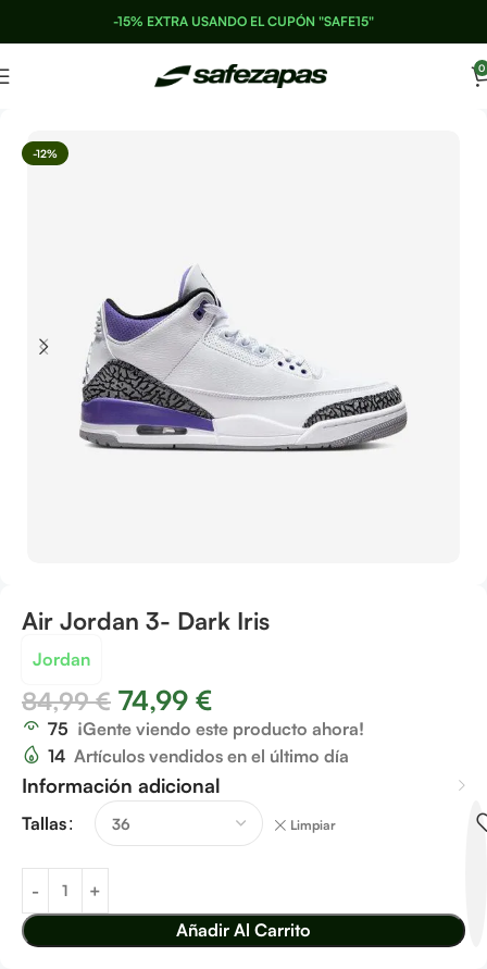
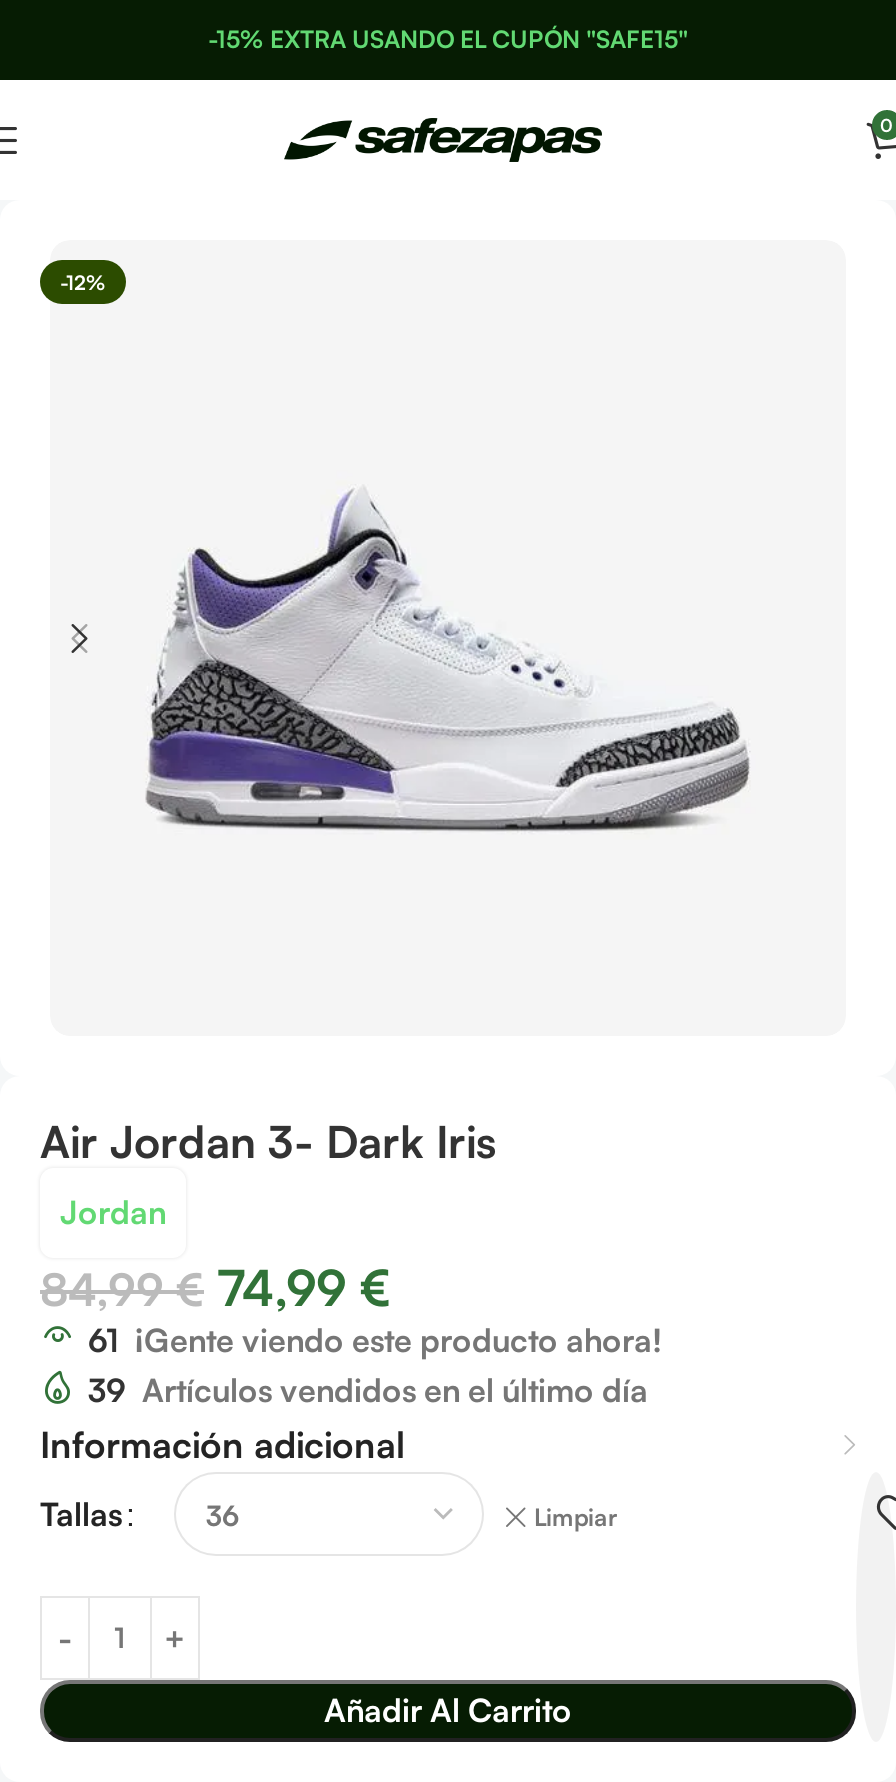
- 75 ¡Gente viendo este producto ahora!
+ 61 ¡Gente viendo este producto ahora!

- 14 Artículos vendidos en el último día
+ 39 Artículos vendidos en el último día
